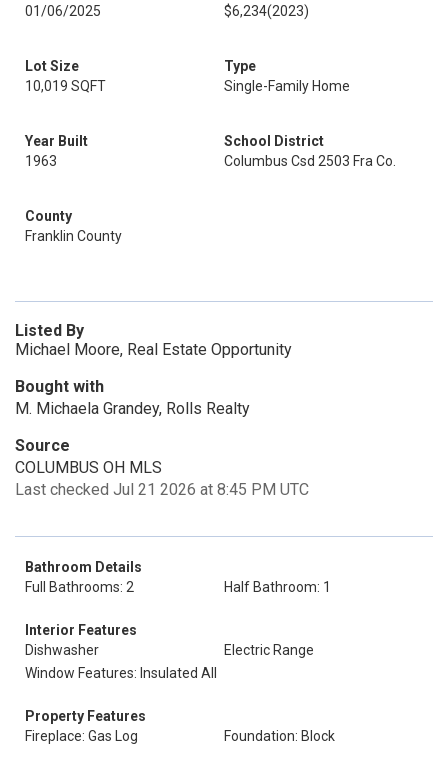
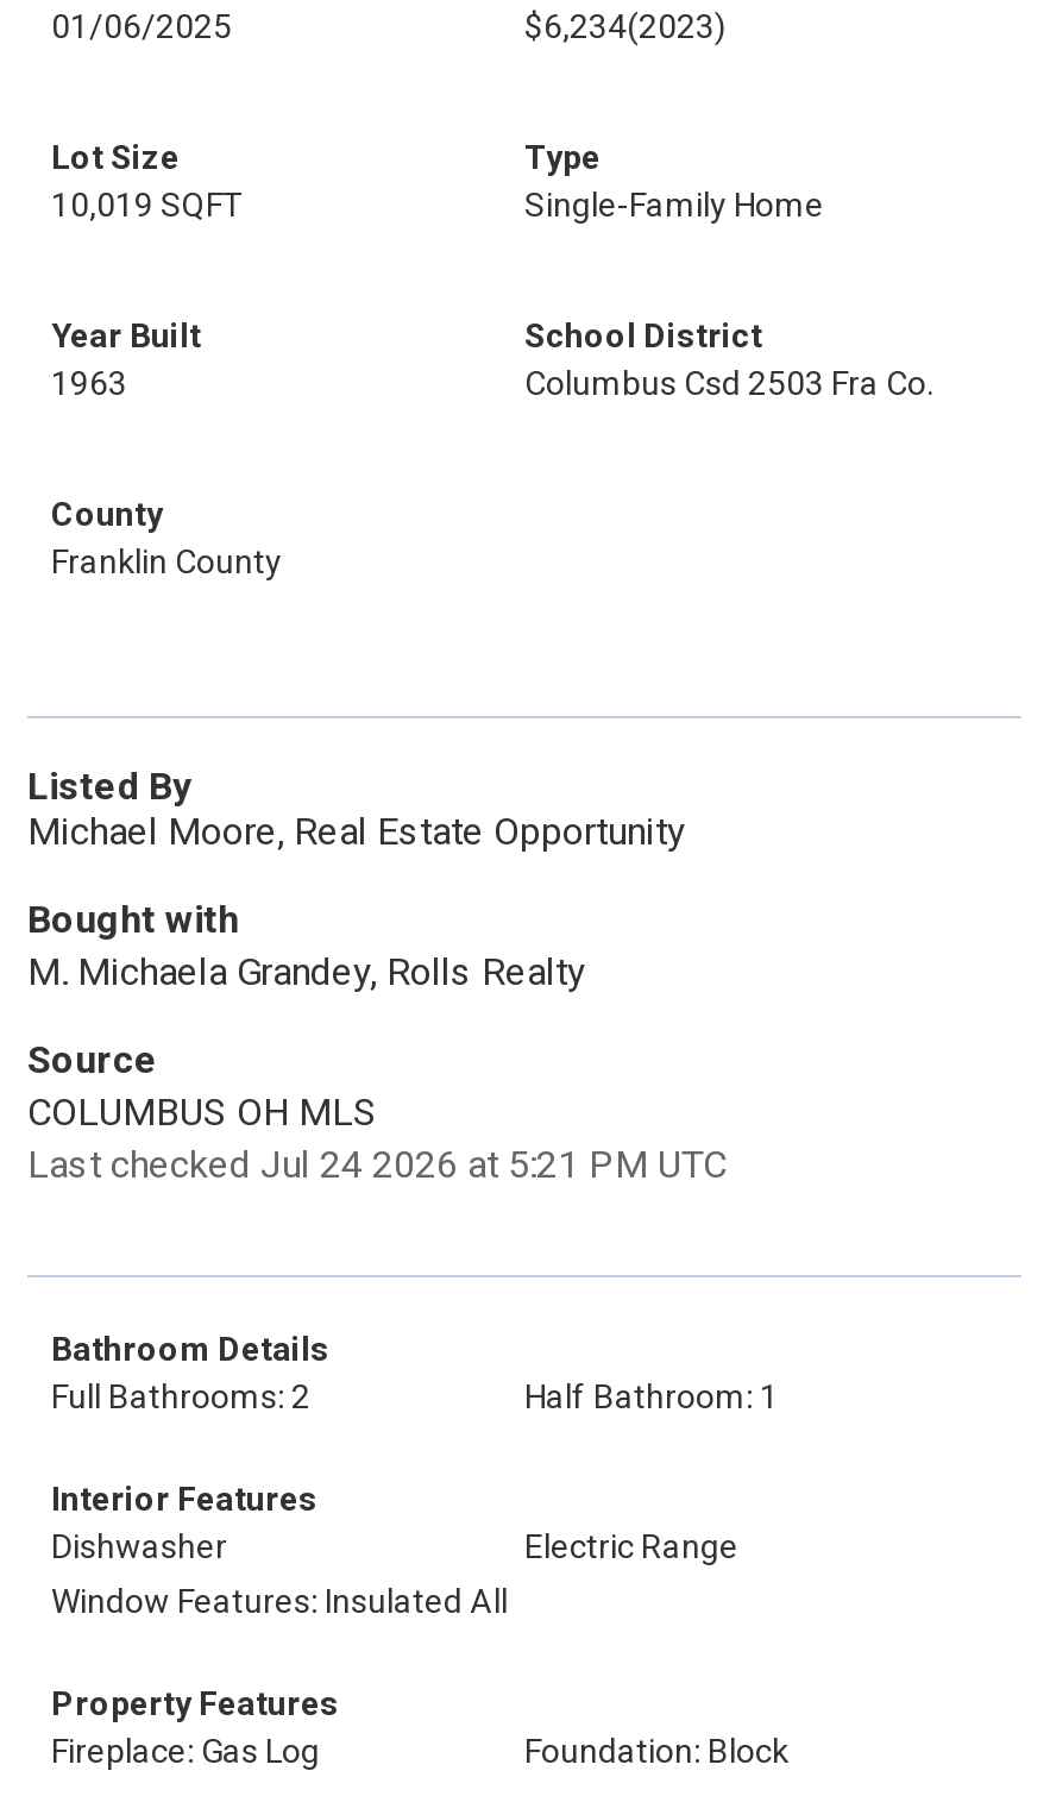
- Last checked Jul 21 2026 at 8:45 PM UTC
+ Last checked Jul 24 2026 at 5:21 PM UTC
